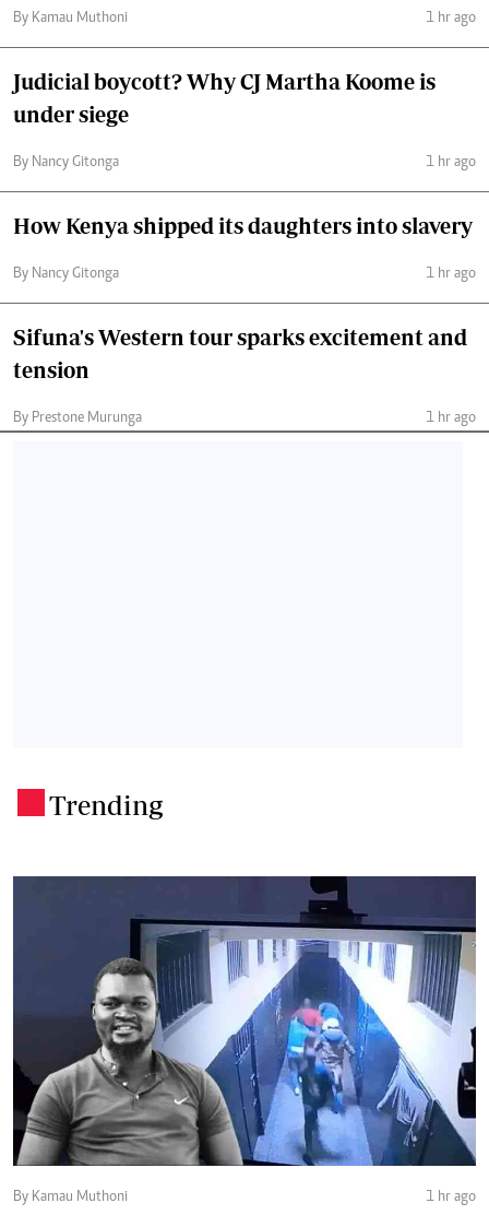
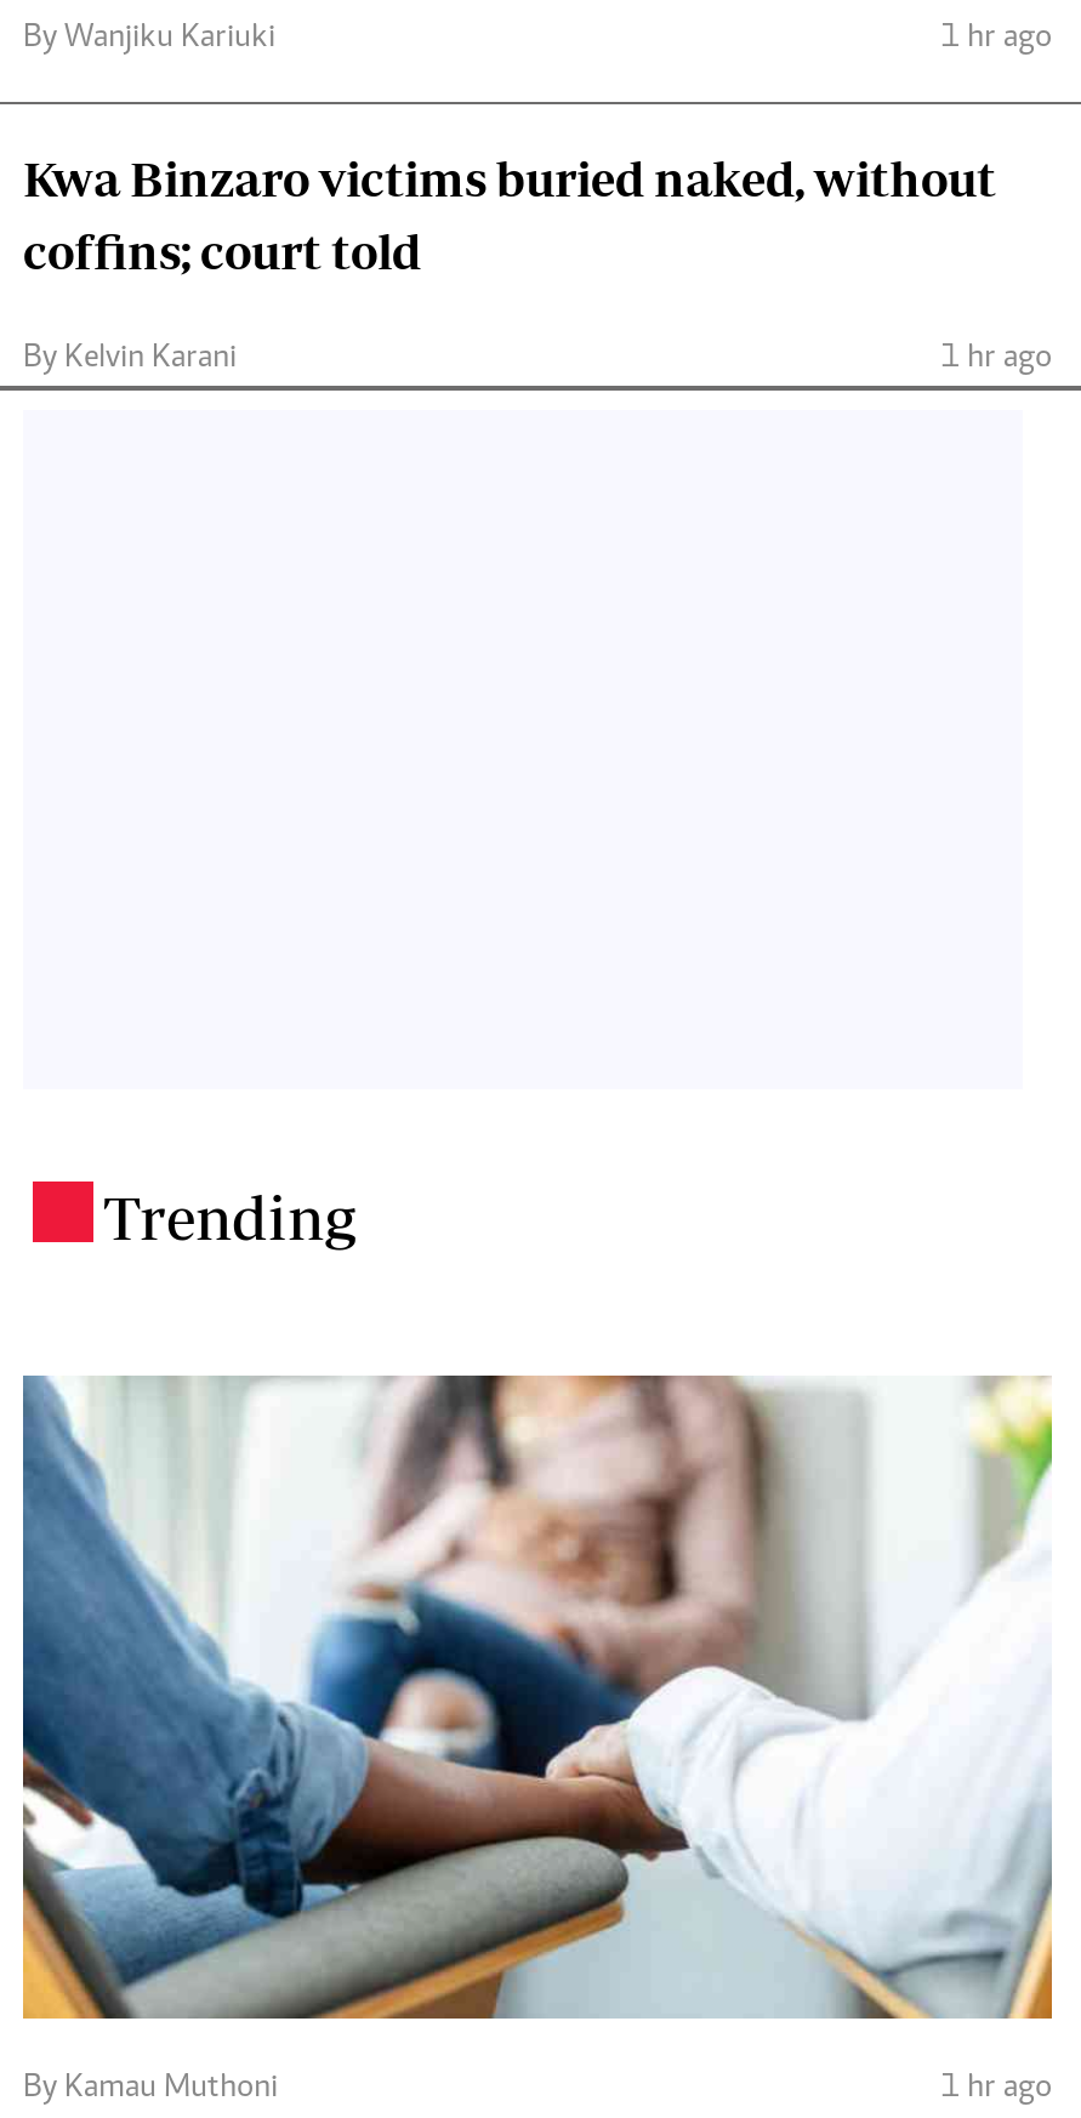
- By Kamau Muthoni
+ By Wanjiku Kariuki

- Judicial boycott? Why CJ Martha Koome is
- under siege
- By Nancy Gitonga
- 1 hr ago
- How Kenya shipped its daughters into slavery
- By Nancy Gitonga
- 1 hr ago
- Sifuna's Western tour sparks excitement and
- tension
- By Prestone Murunga
+ Kwa Binzaro victims buried naked, without
+ coffins; court told
+ By Kelvin Karani

- [image]
+ [image]
